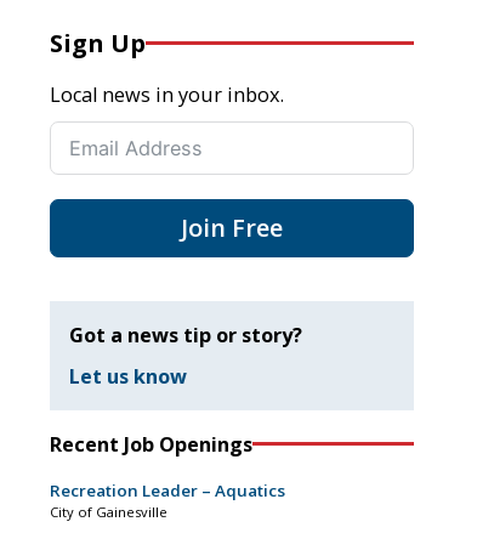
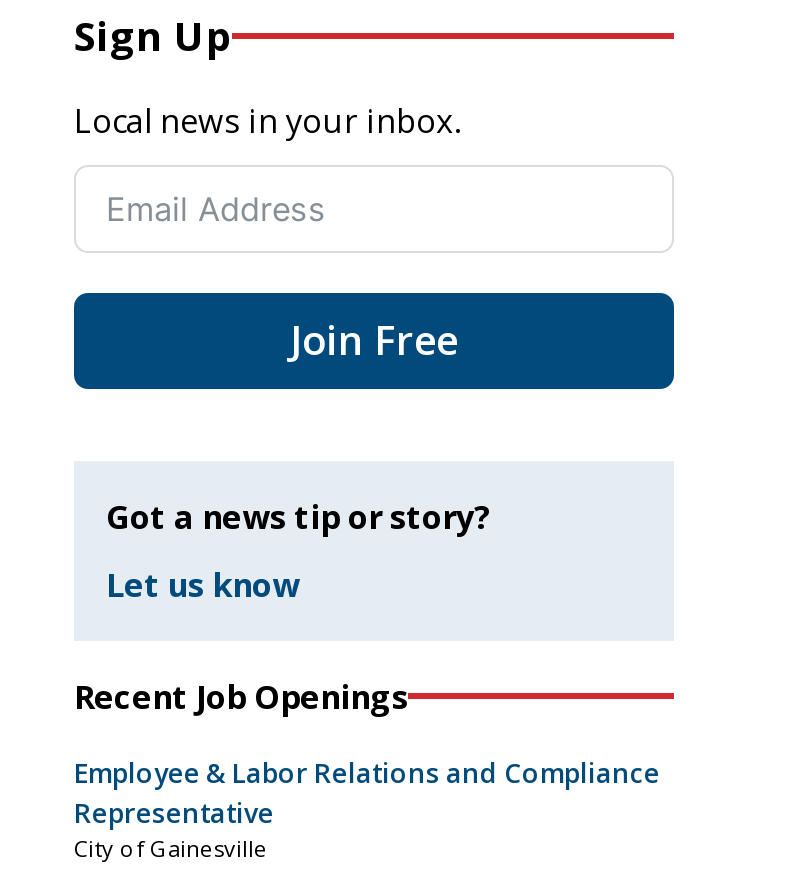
- Recreation Leader – Aquatics
+ Employee & Labor Relations and Compliance
+ Representative
